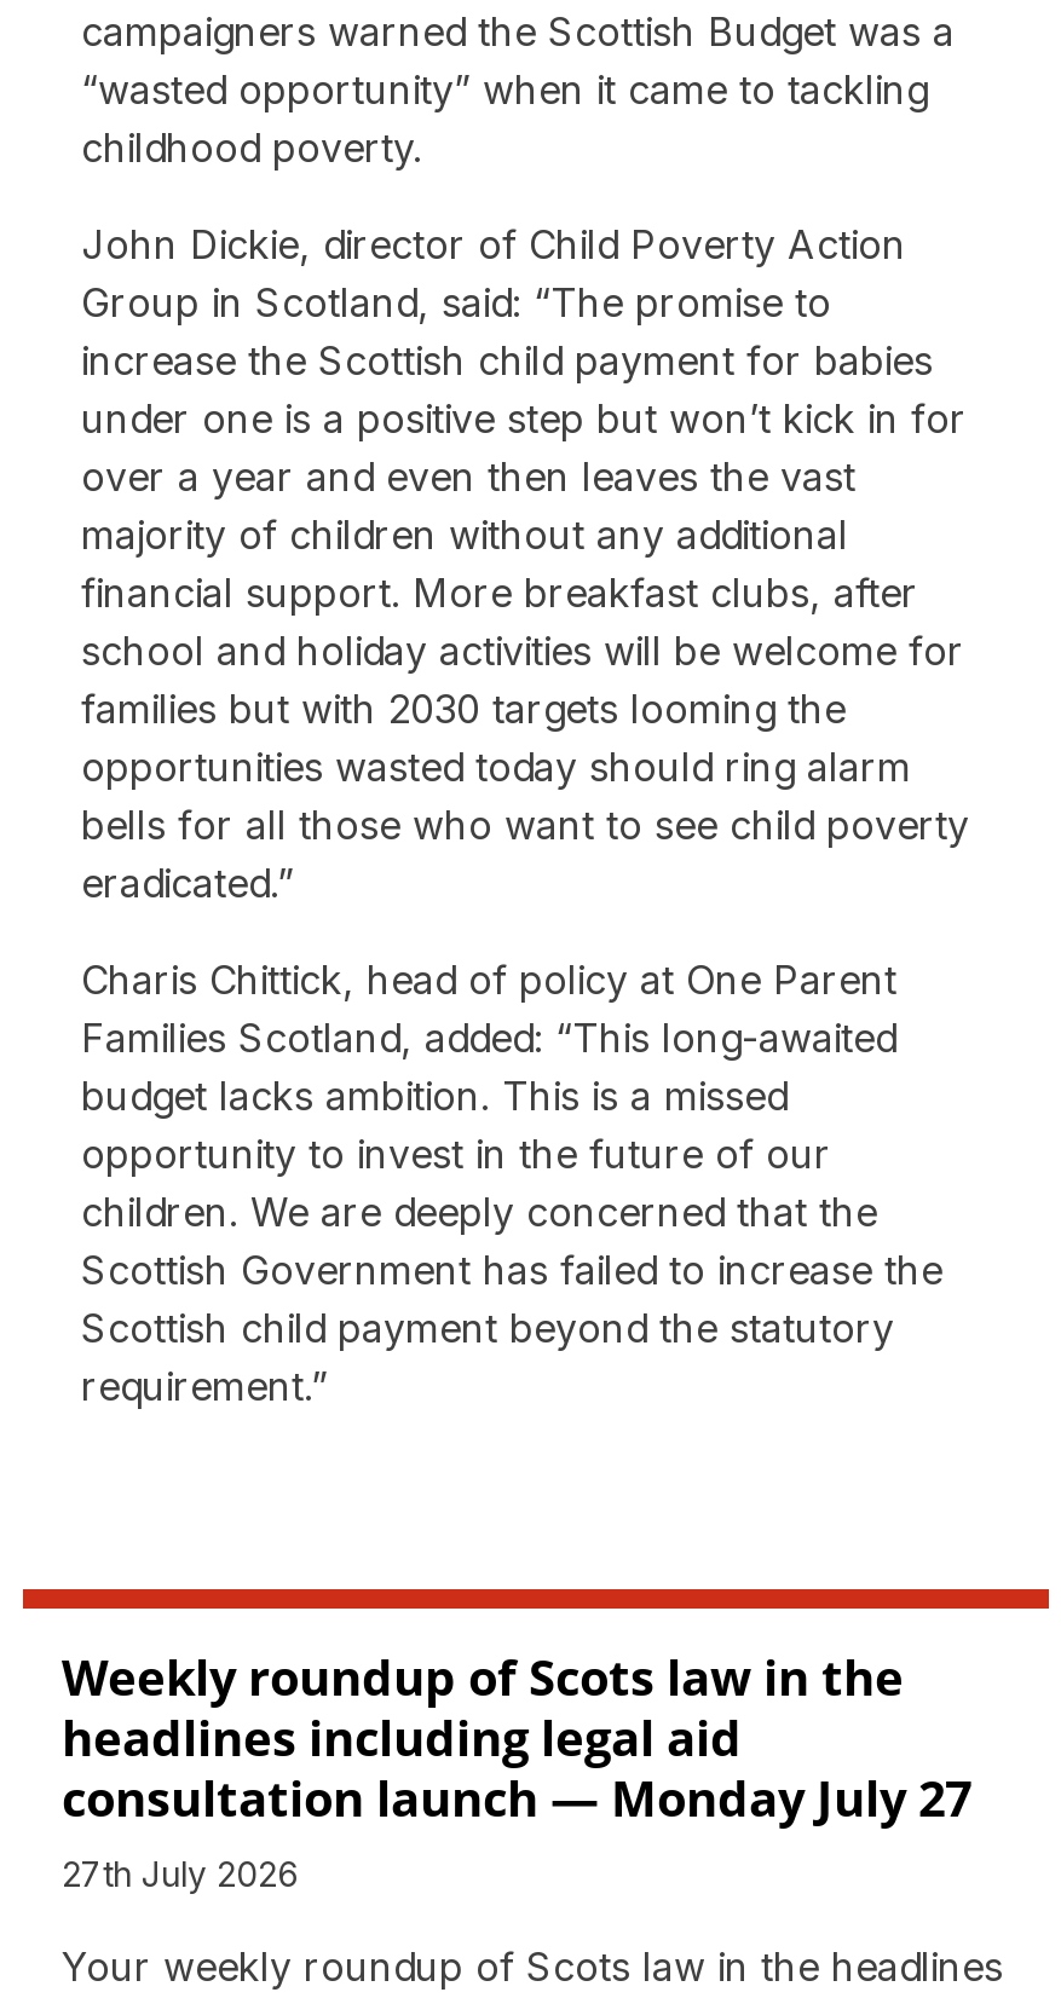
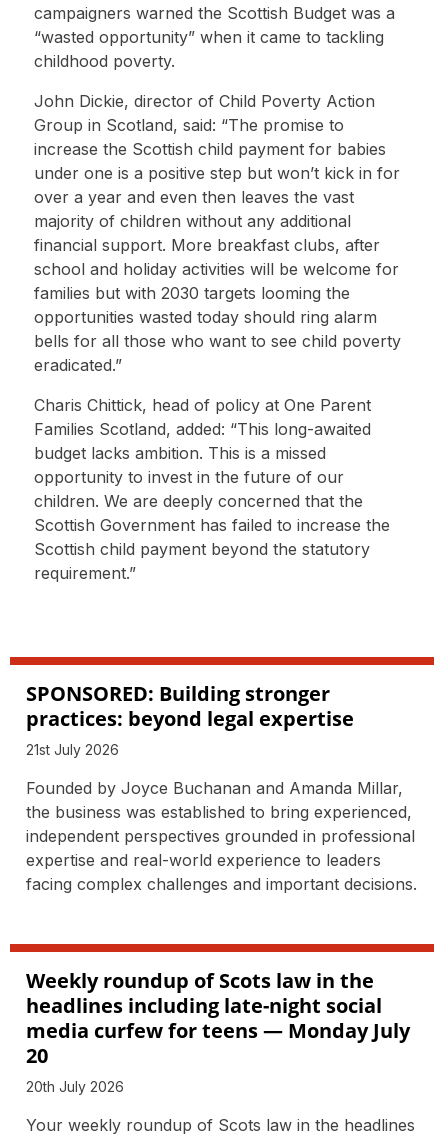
+ SPONSORED: Building stronger
+ practices: beyond legal expertise
+ 21st July 2026
+ Founded by Joyce Buchanan and Amanda Millar,
+ the business was established to bring experienced,
+ independent perspectives grounded in professional
+ expertise and real-world experience to leaders
+ facing complex challenges and important decisions.

- headlines including legal aid
- consultation launch — Monday July 27
- 27th July 2026
+ headlines including late-night social
+ media curfew for teens — Monday July
+ 20
+ 20th July 2026
